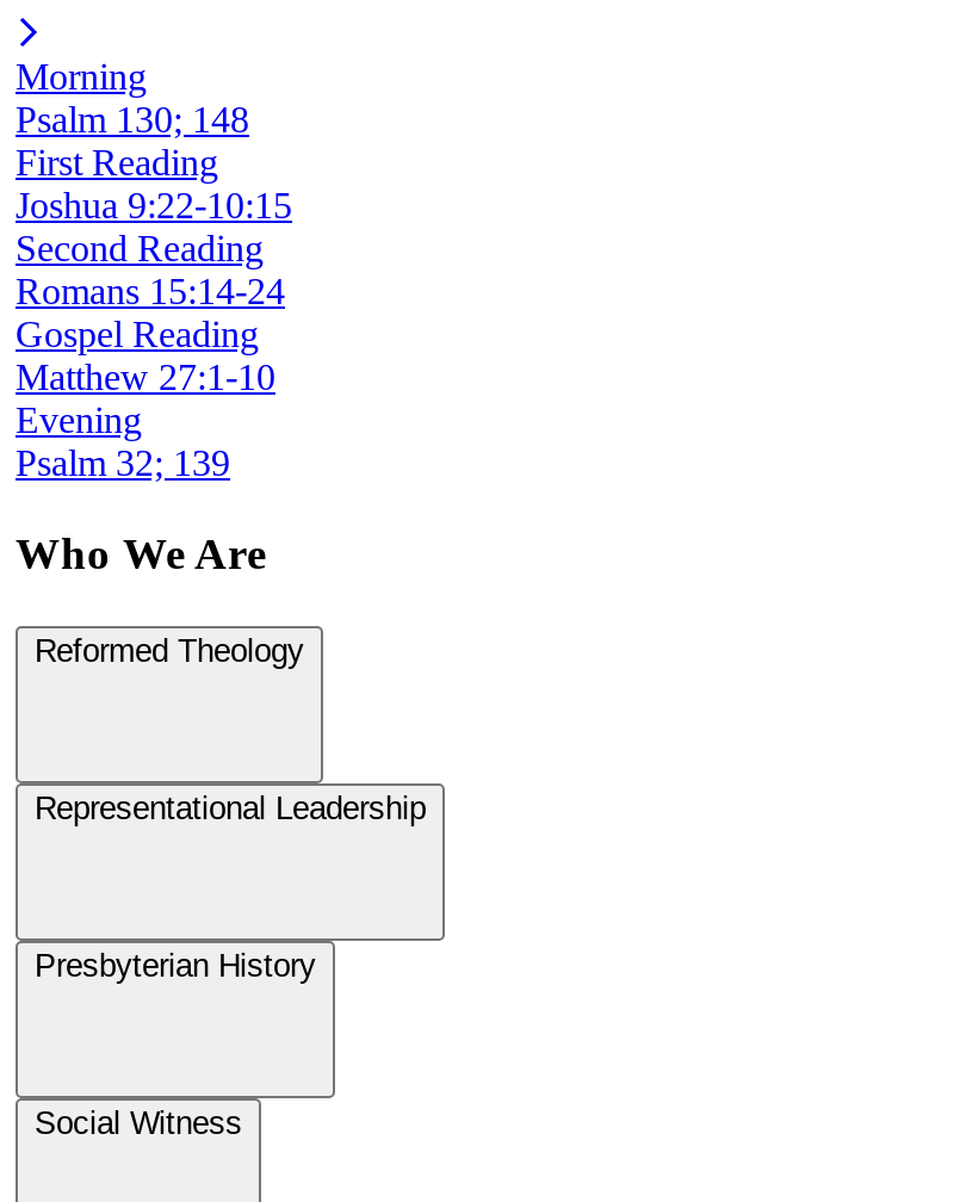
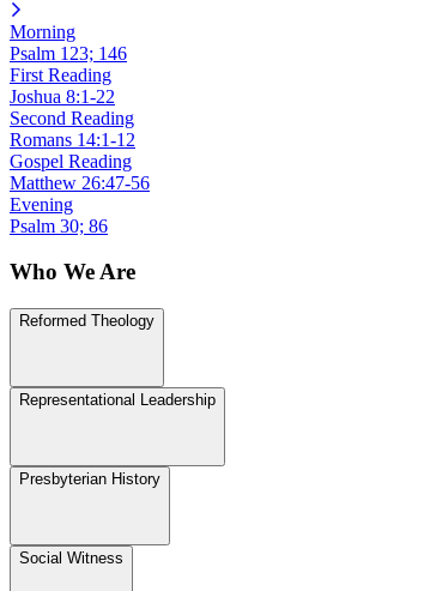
- Psalm 130; 148
+ Psalm 123; 146

- Joshua 9:22-10:15
+ Joshua 8:1-22

- Romans 15:14-24
+ Romans 14:1-12

- Matthew 27:1-10
+ Matthew 26:47-56

- Psalm 32; 139
+ Psalm 30; 86
